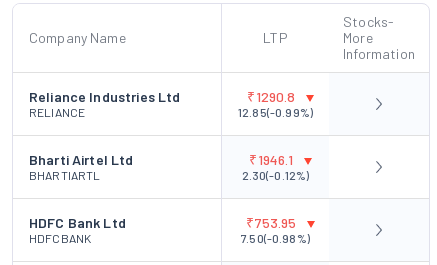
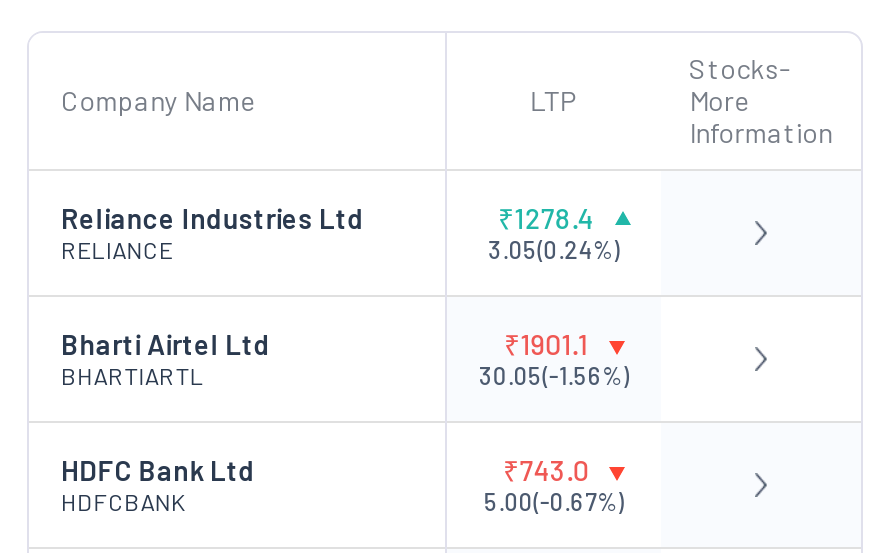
- ₹1290.8
+ ₹1278.4

- 12.85(-0.99%)
+ 3.05(0.24%)

- ₹1946.1
+ ₹1901.1

- 2.30(-0.12%)
+ 30.05(-1.56%)

- ₹753.95
+ ₹743.0

- 7.50(-0.98%)
+ 5.00(-0.67%)
